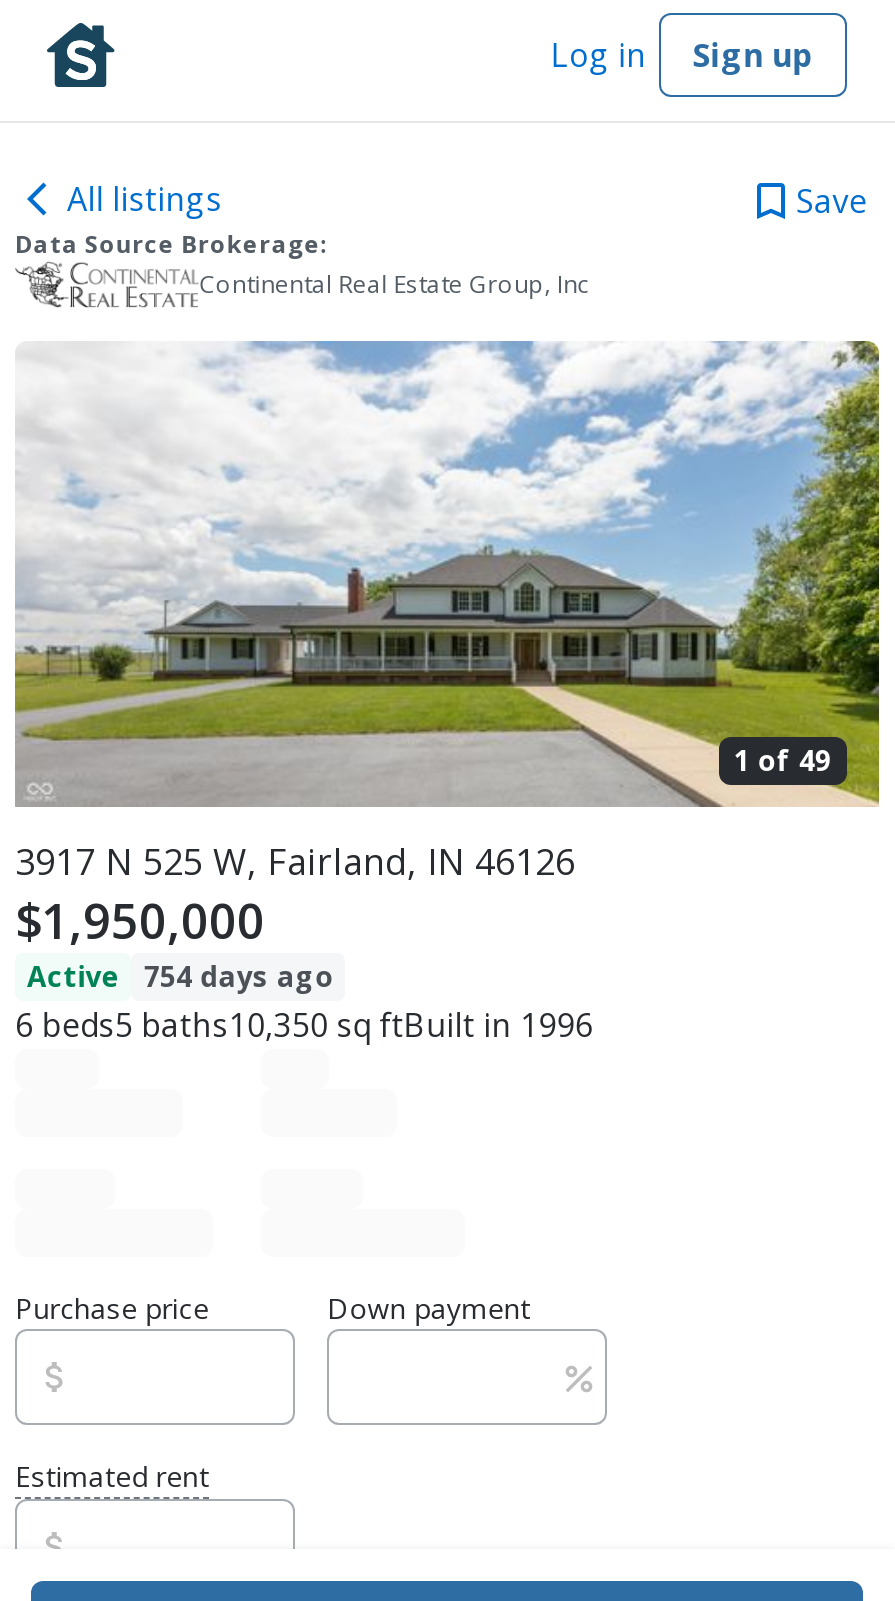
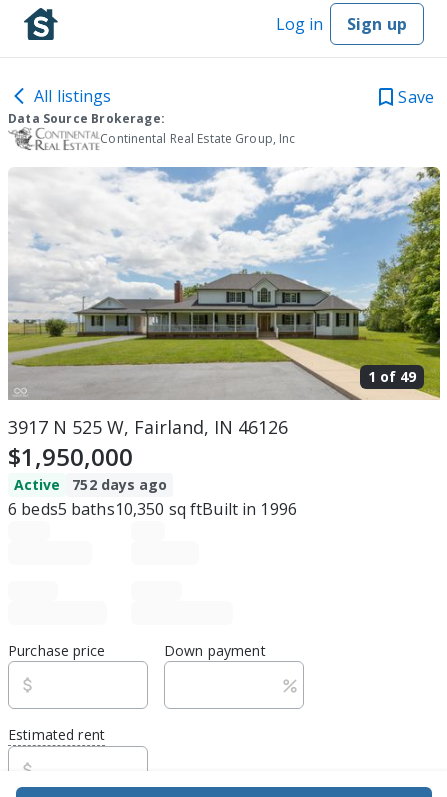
- Active 754 days ago
+ Active 752 days ago
